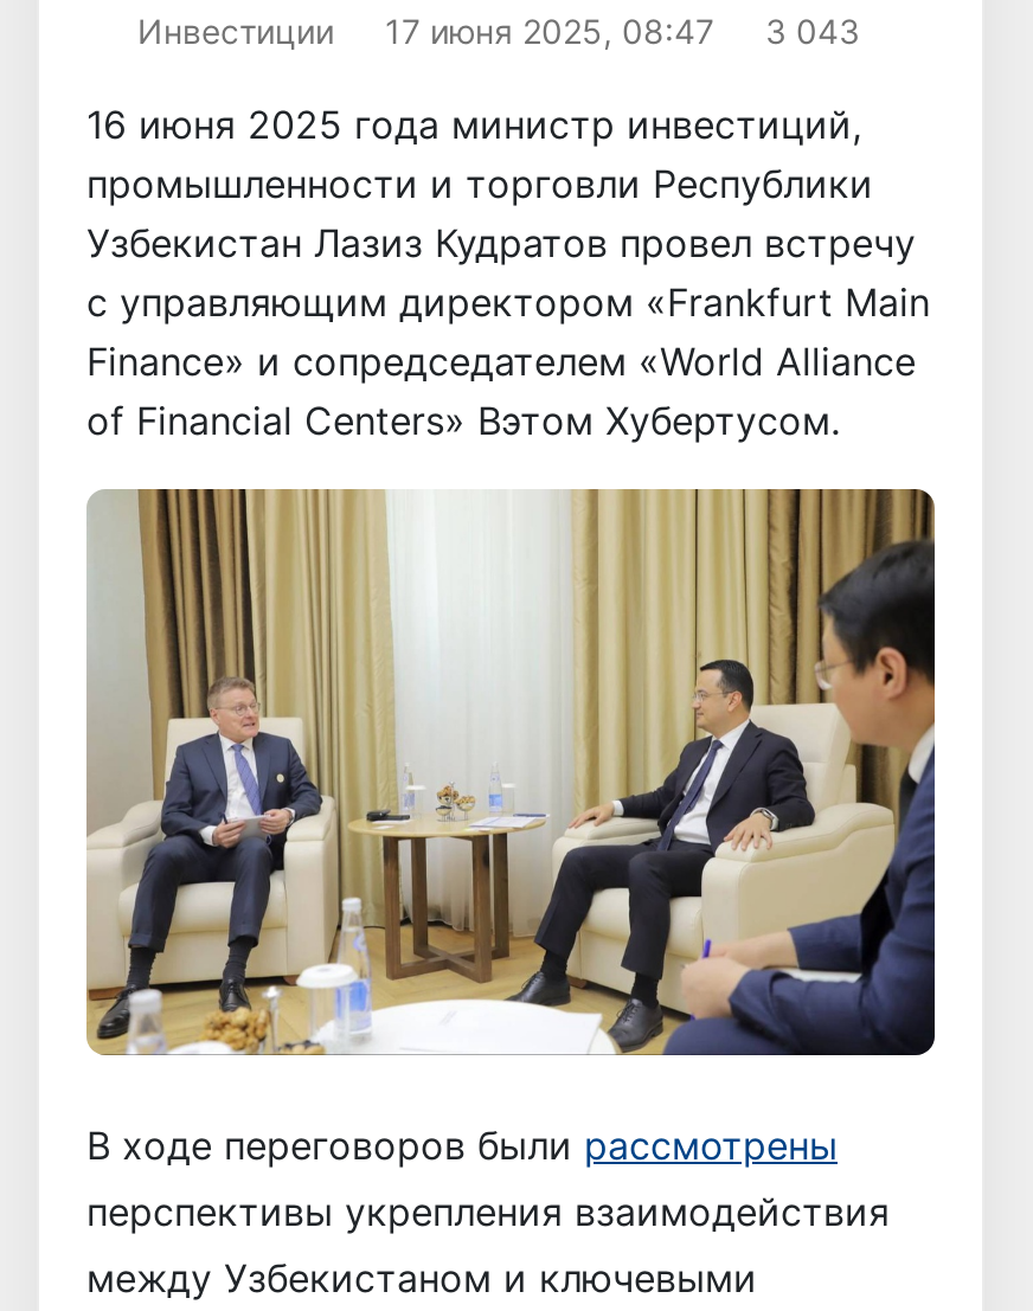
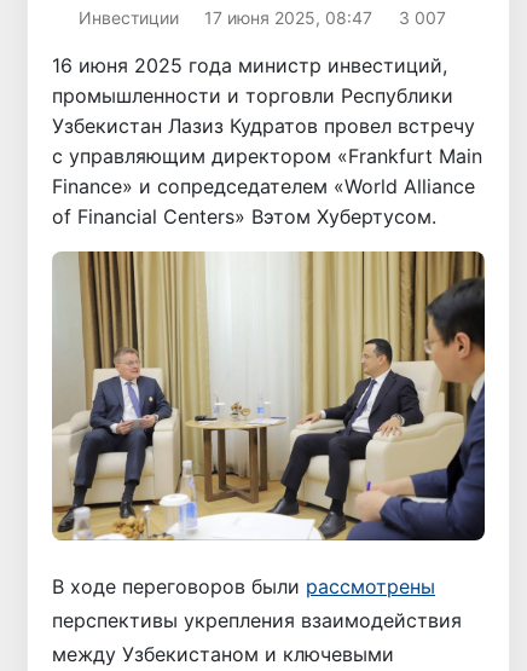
- Инвестиции 17 июня 2025, 08:47 3 043
+ Инвестиции 17 июня 2025, 08:47 3 007
